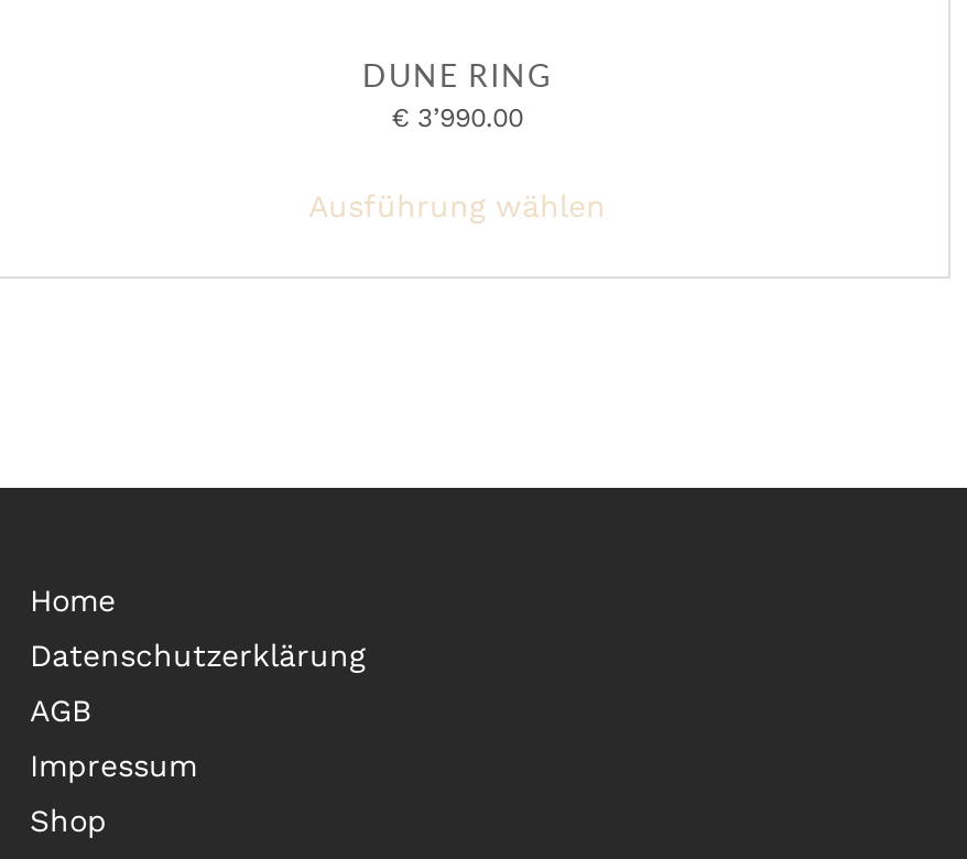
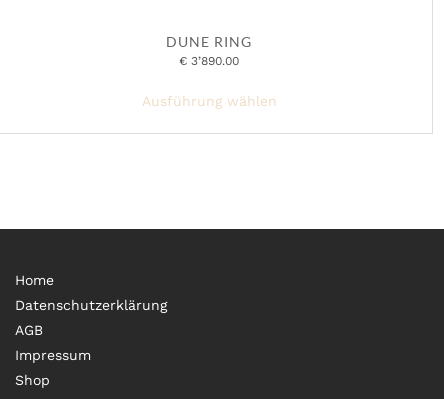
- €3’990.00
+ €3’890.00
